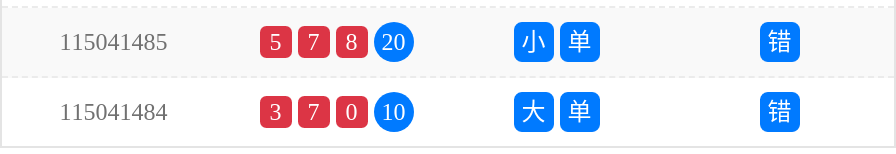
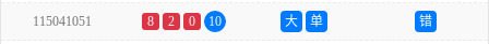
- 115041485
- 5
- 7
+ 115041051

- 20
- 小
- 单
- 错
- 115041484
- 3
- 7
+ 2
